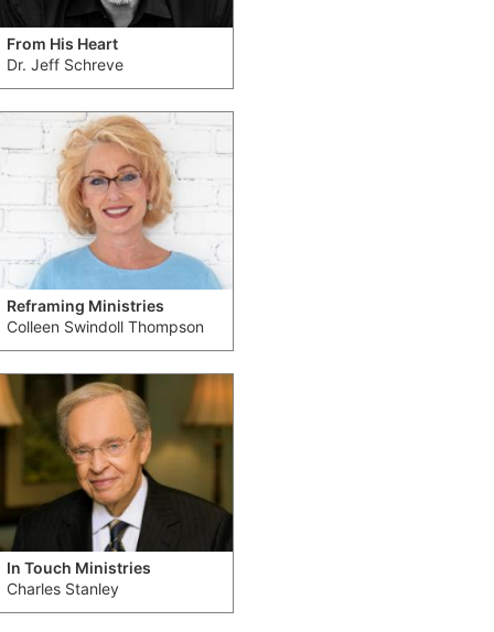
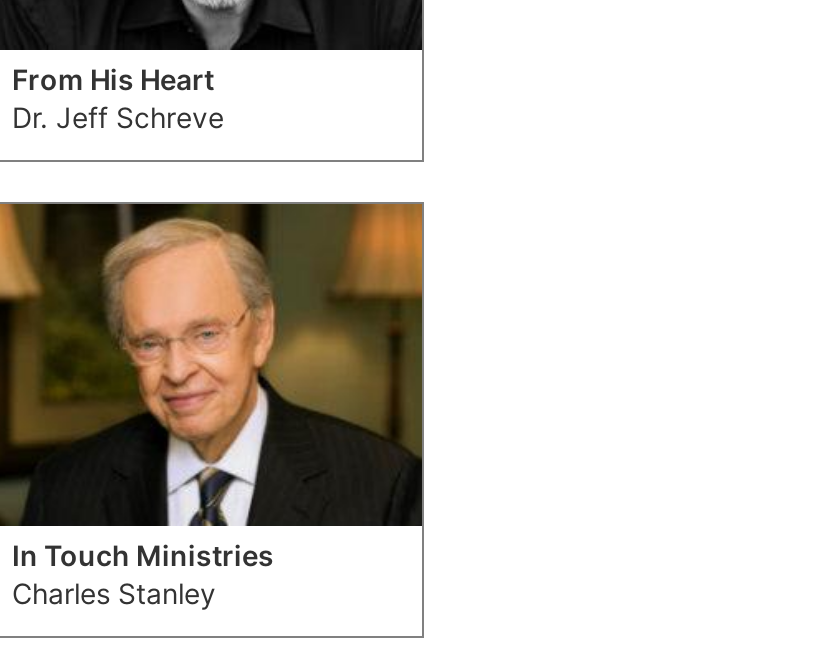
- [image]
- Reframing Ministries
- Colleen Swindoll Thompson
